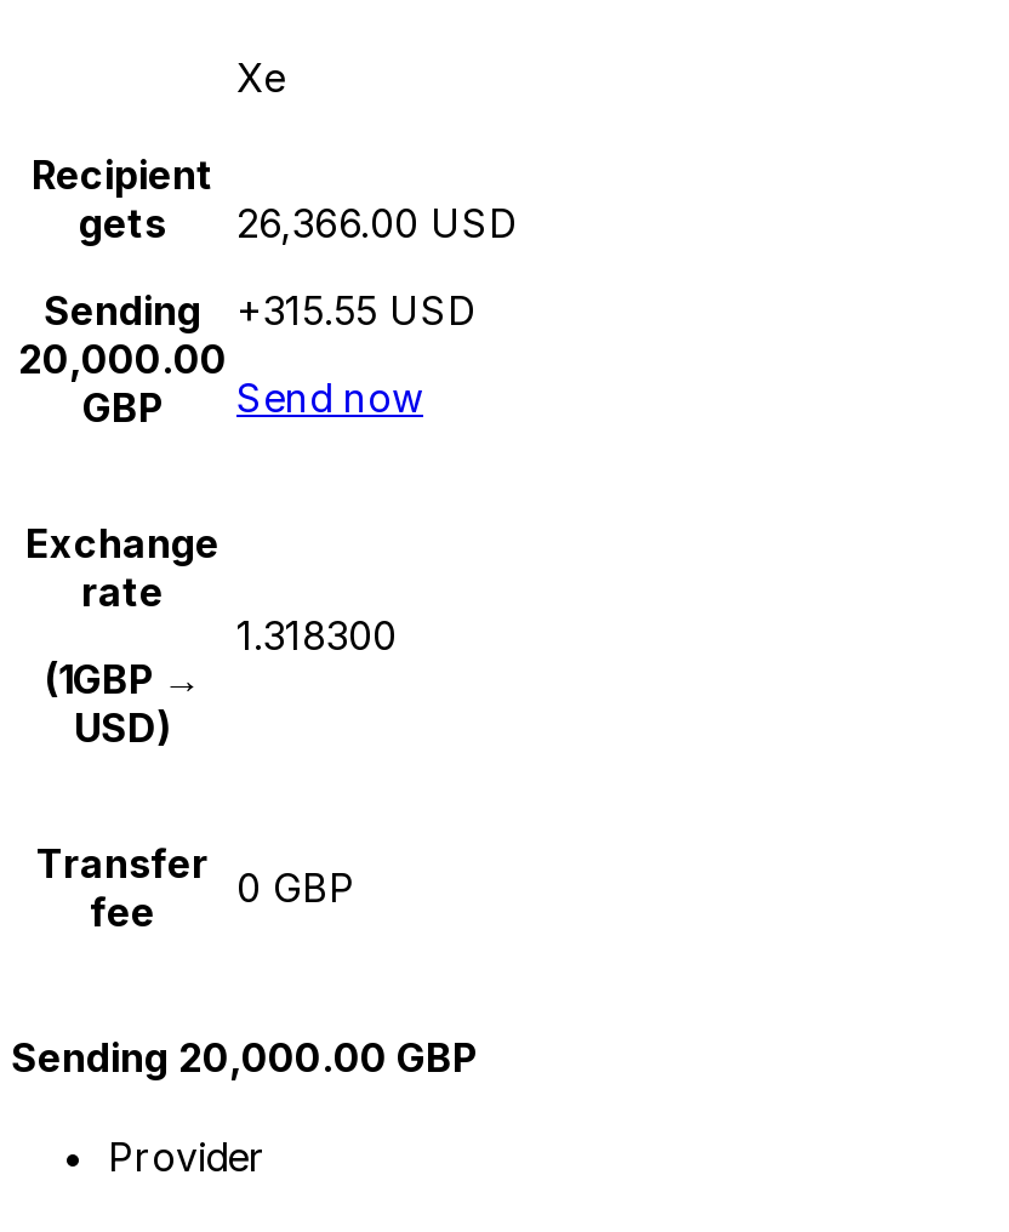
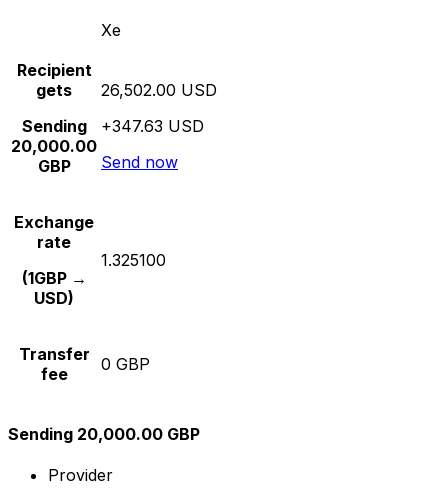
- gets 26,366.00 USD
+ gets 26,502.00 USD

- Sending +315.55 USD
+ Sending +347.63 USD

- 1.318300
+ 1.325100
